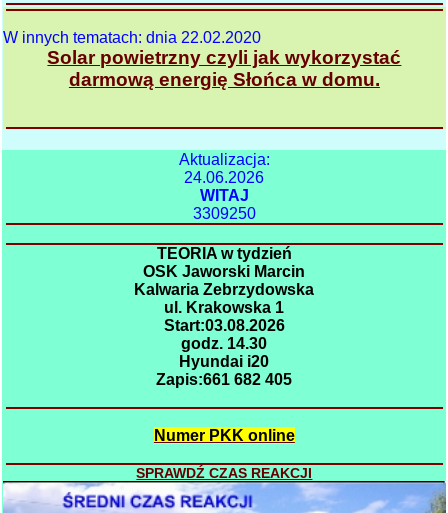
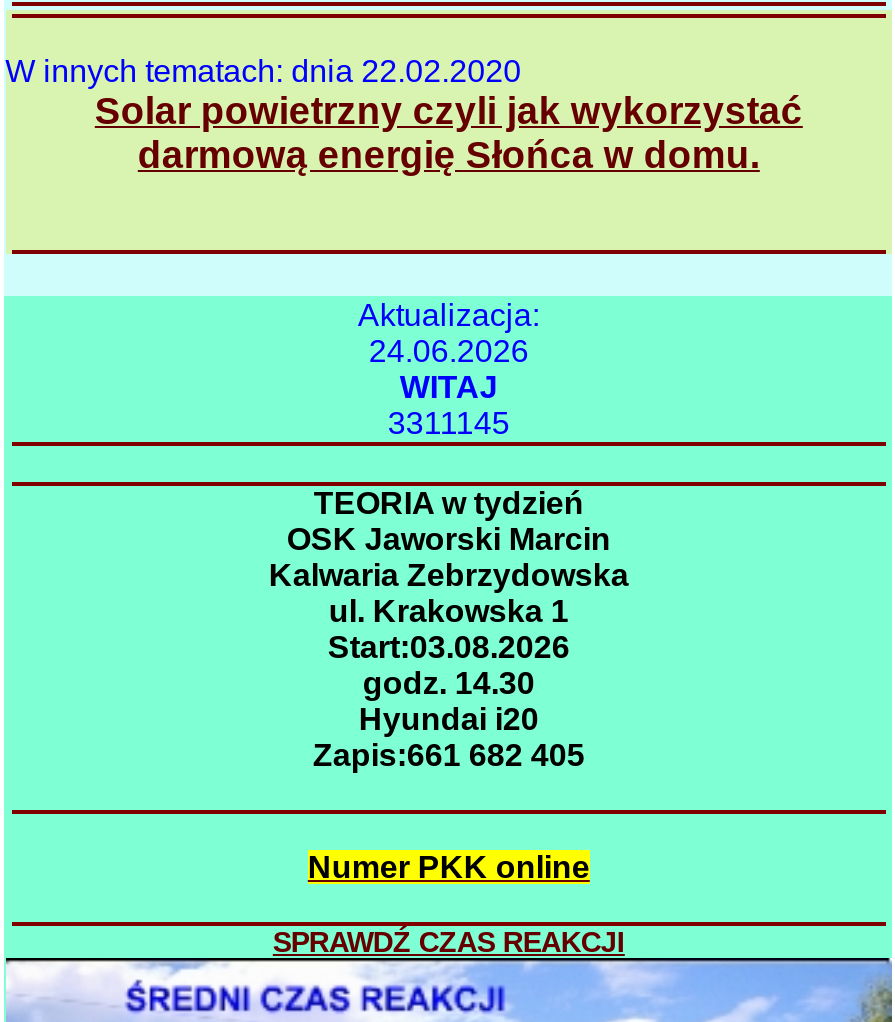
- 3309250
+ 3311145
